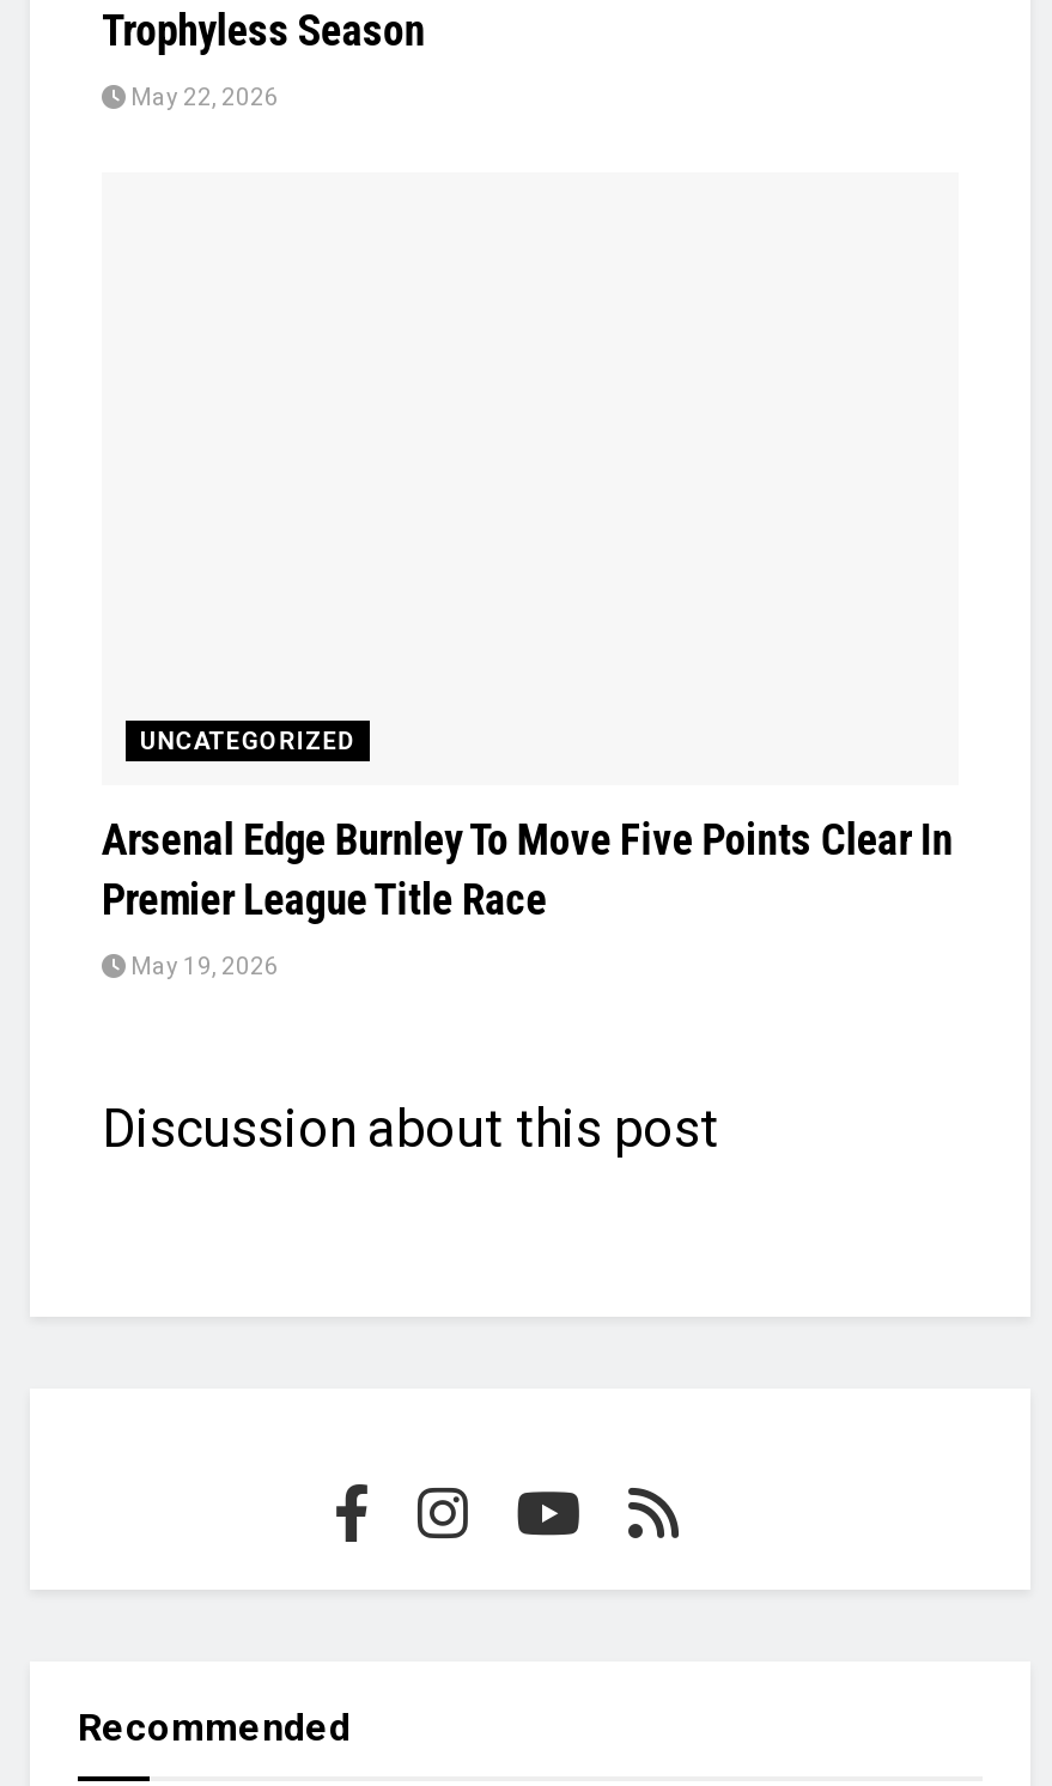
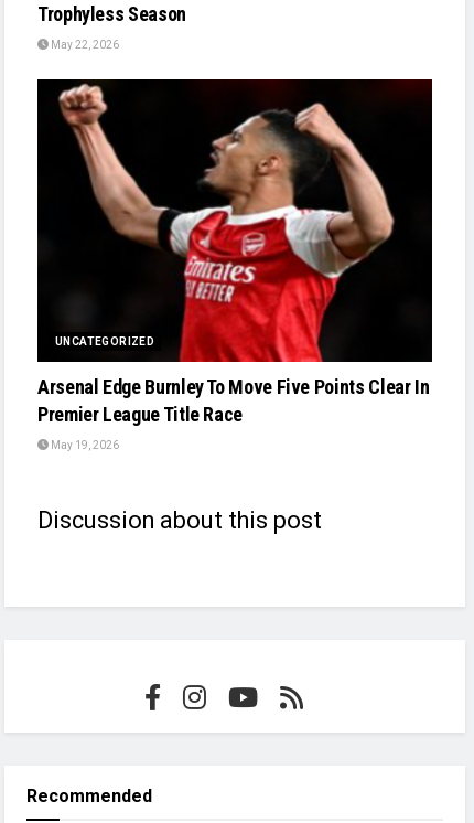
+ [image]
